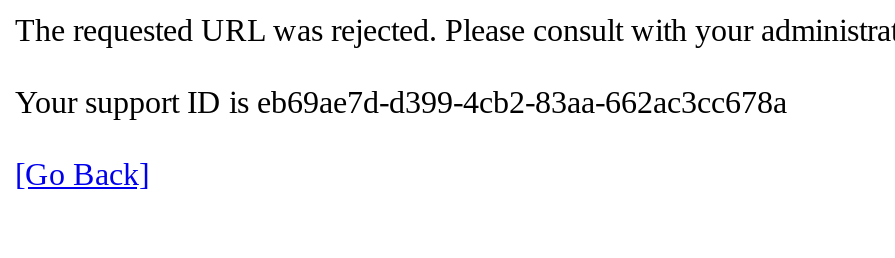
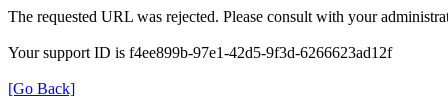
- Your support ID is eb69ae7d-d399-4cb2-83aa-662ac3cc678a
+ Your support ID is f4ee899b-97e1-42d5-9f3d-6266623ad12f
